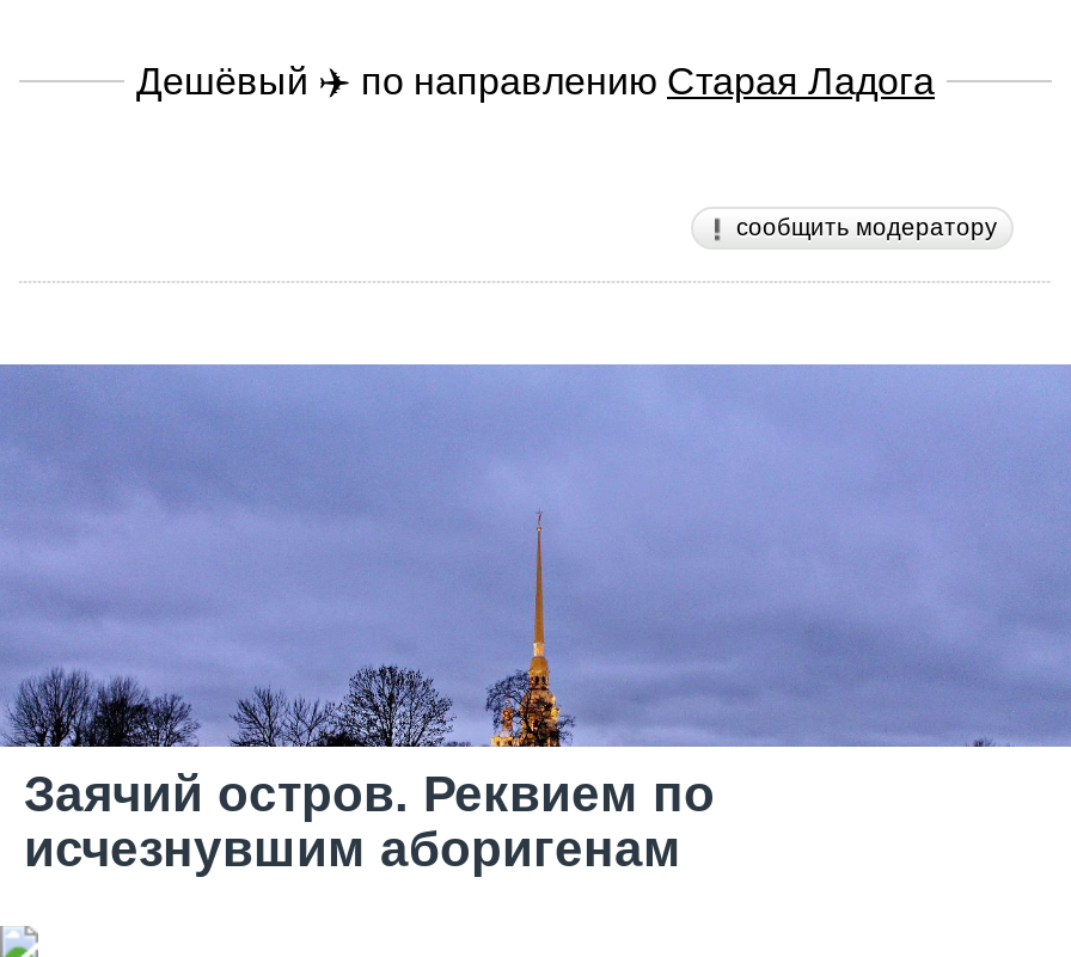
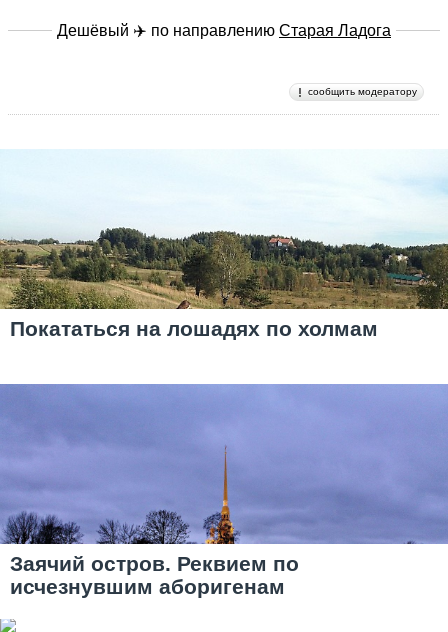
+ [image]
+ Покататься на лошадях по холмам
